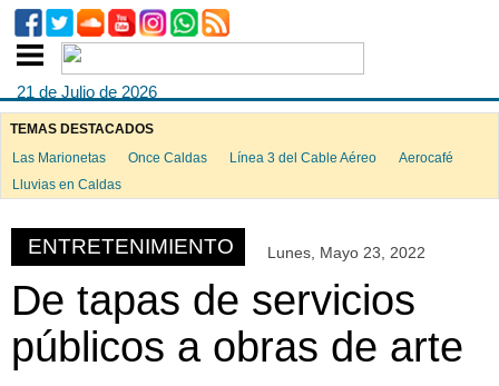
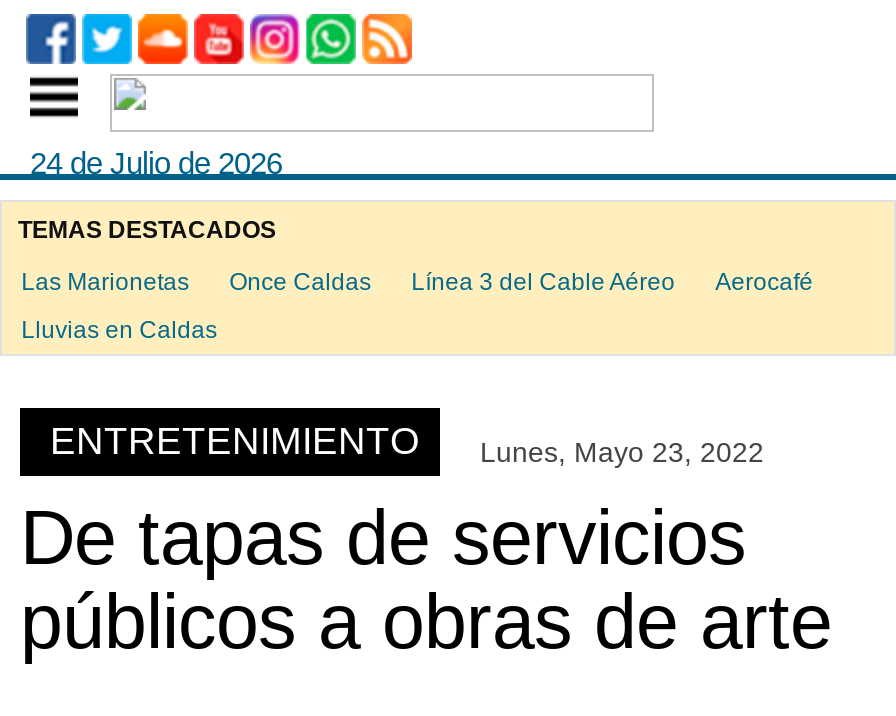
- 21 de Julio de 2026
+ 24 de Julio de 2026
